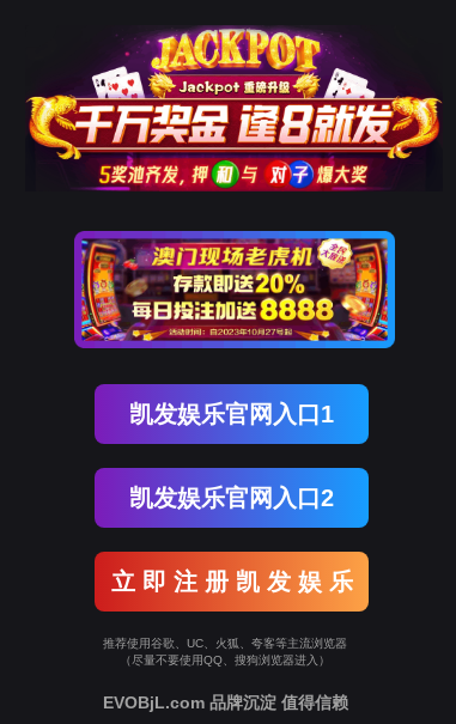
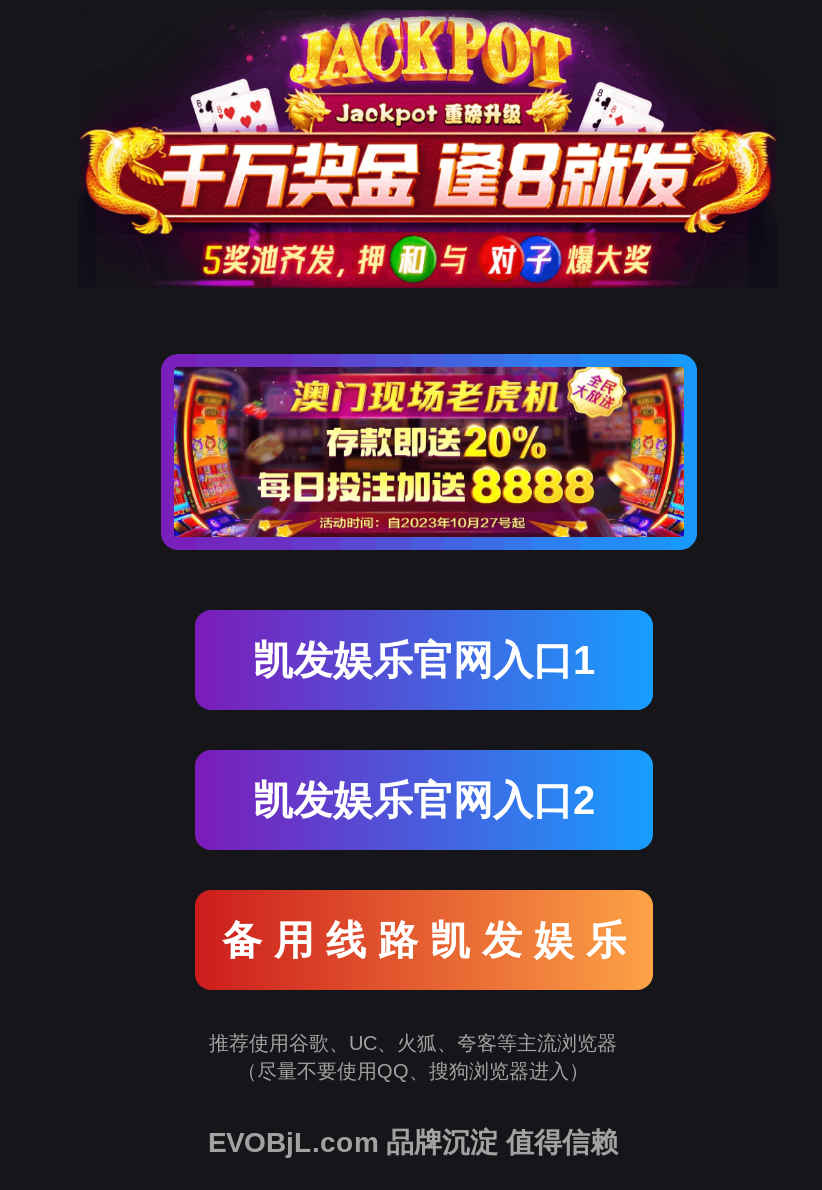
- 立 即 注 册 凯 发 娱 乐
+ 备 用 线 路 凯 发 娱 乐
